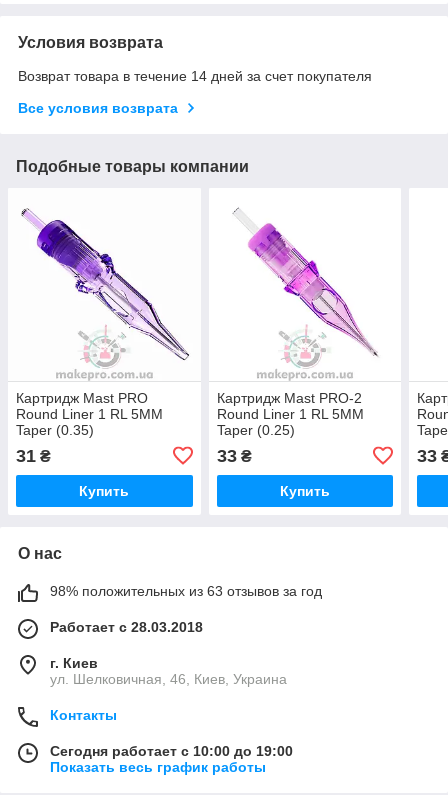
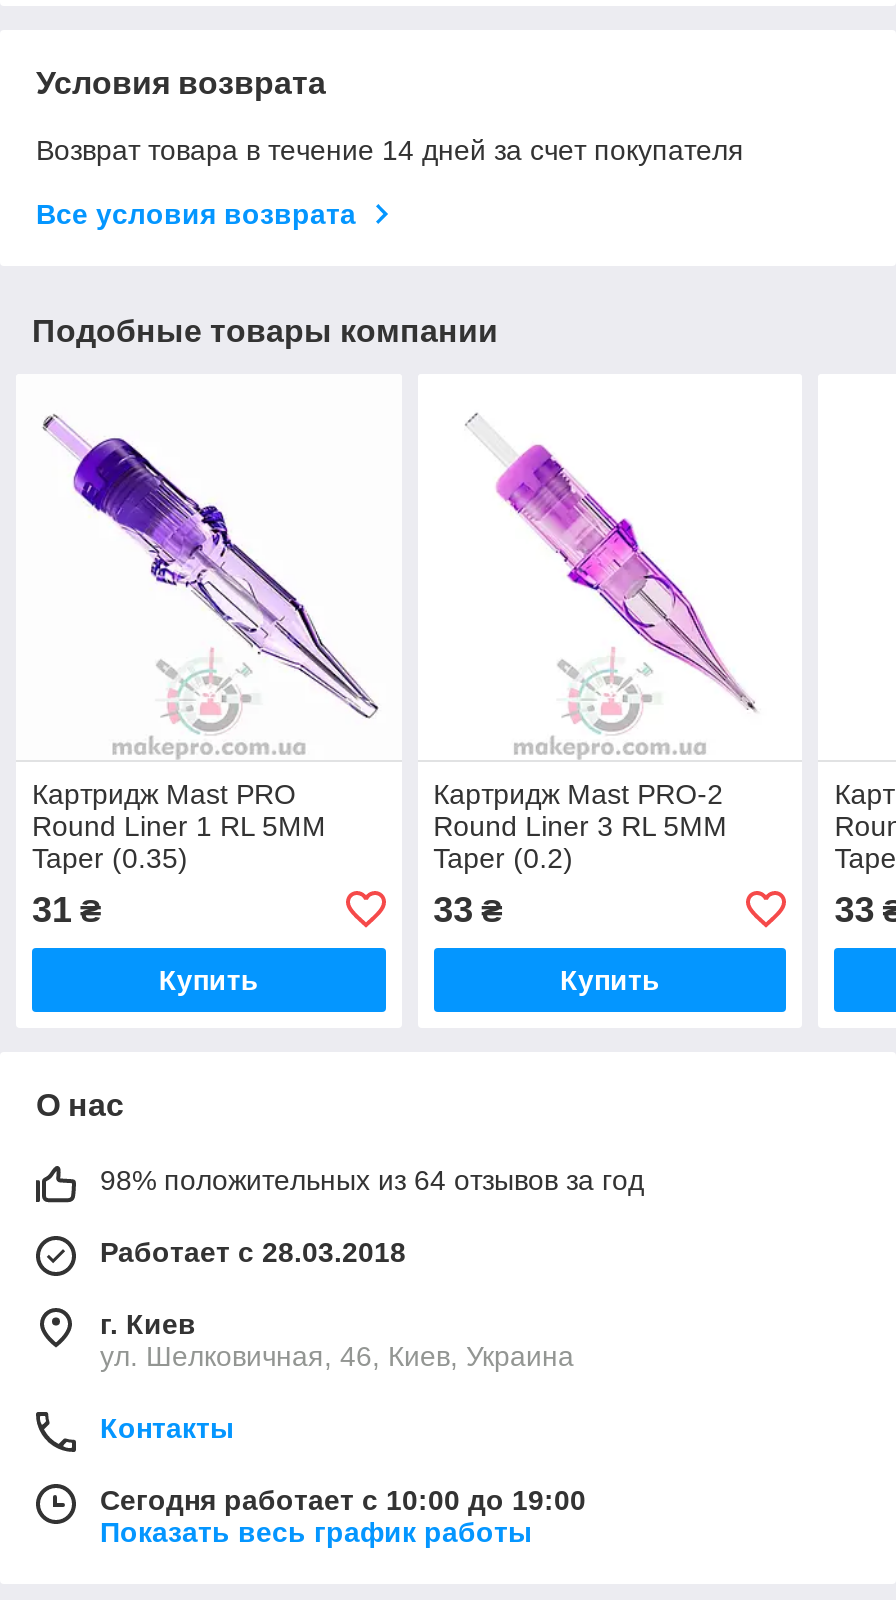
- Round Liner 1 RL 5MM
+ Round Liner 3 RL 5MM

- Taper (0.25)
+ Taper (0.2)

- 98% положительных из 63 отзывов за год
+ 98% положительных из 64 отзывов за год
